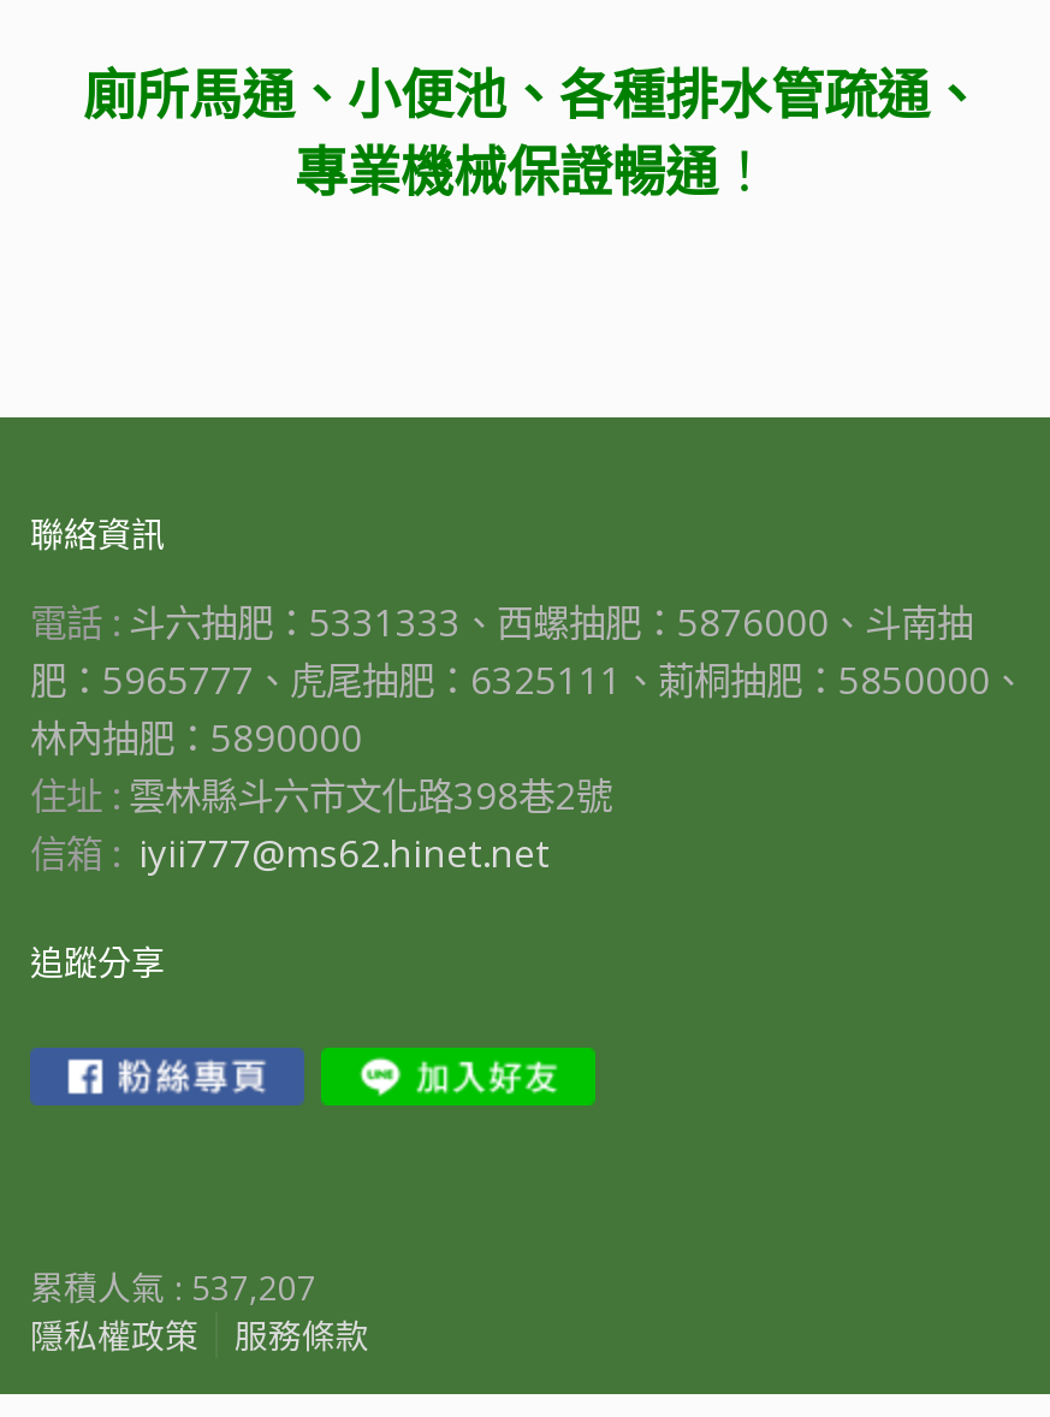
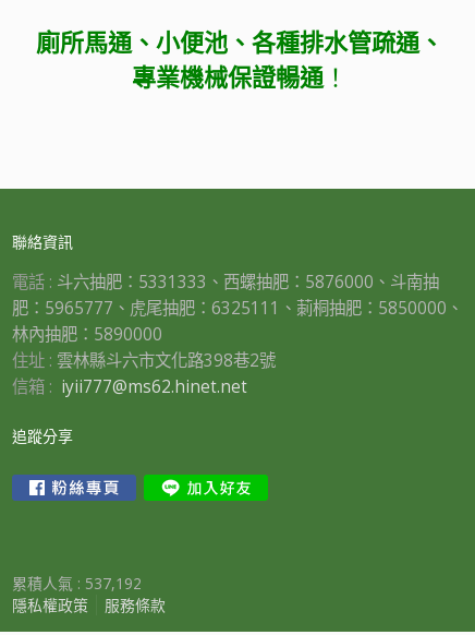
- 累積人氣 : 537,207
+ 累積人氣 : 537,192
